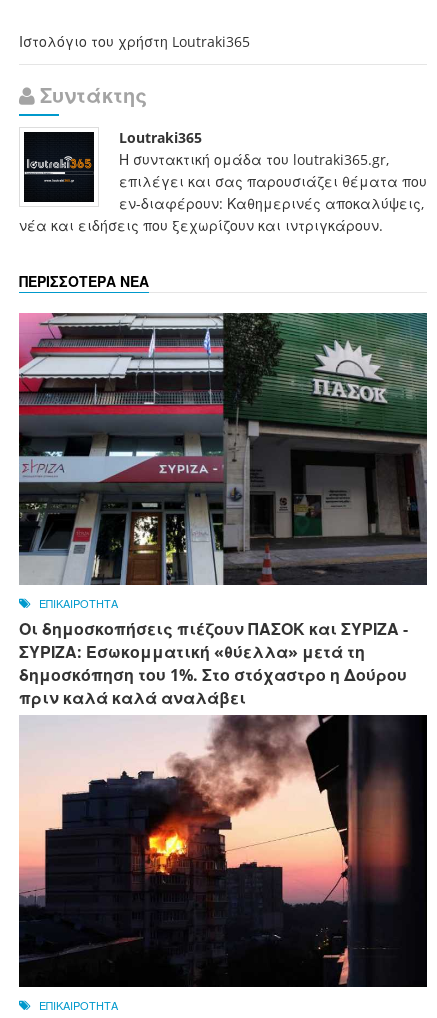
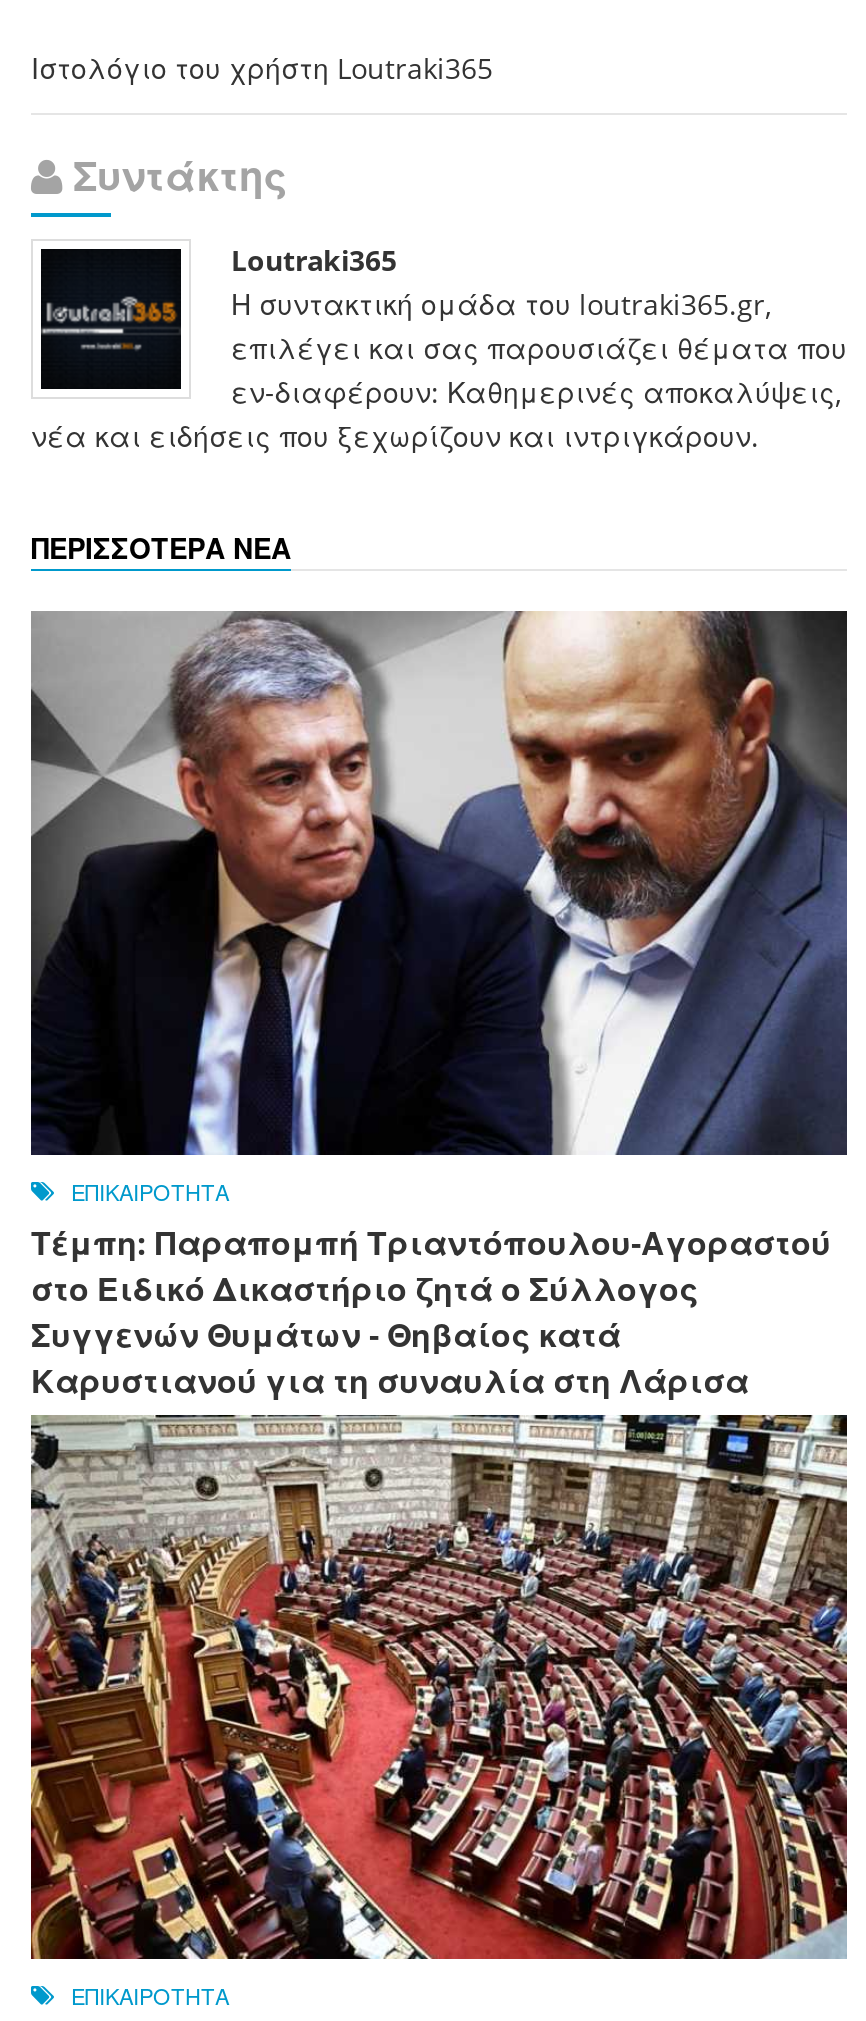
- [image]
- Οι δημοσκοπήσεις πιέζουν ΠΑΣΟΚ και ΣΥΡΙΖΑ -
- ΣΥΡΙΖΑ: Εσωκομματική «θύελλα» μετά τη
- δημοσκόπηση του 1%. Στο στόχαστρο η Δούρου
- πριν καλά καλά αναλάβει
+ [image]
+ Τέμπη: Παραπομπή Τριαντόπουλου-Αγοραστού
+ στο Ειδικό Δικαστήριο ζητά ο Σύλλογος
+ Συγγενών Θυμάτων - Θηβαίος κατά
+ Καρυστιανού για τη συναυλία στη Λάρισα

- [image]
+ [image]
